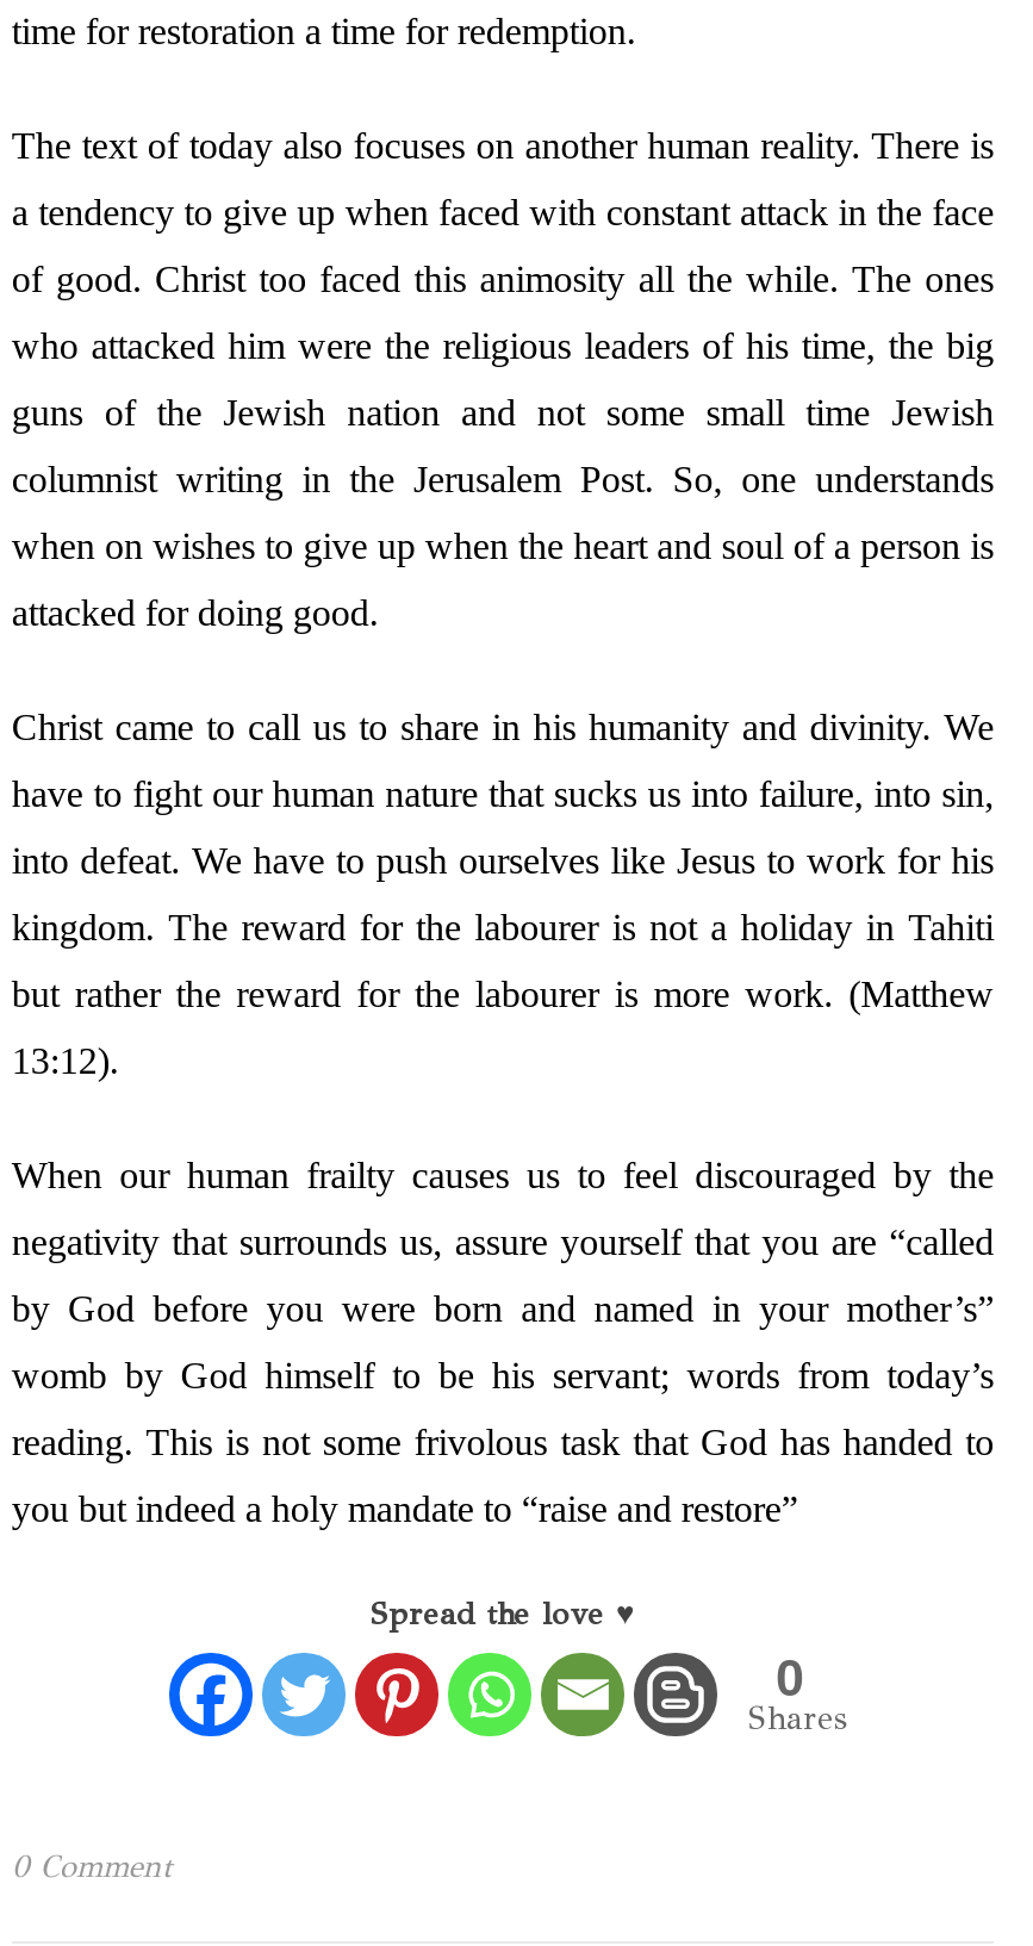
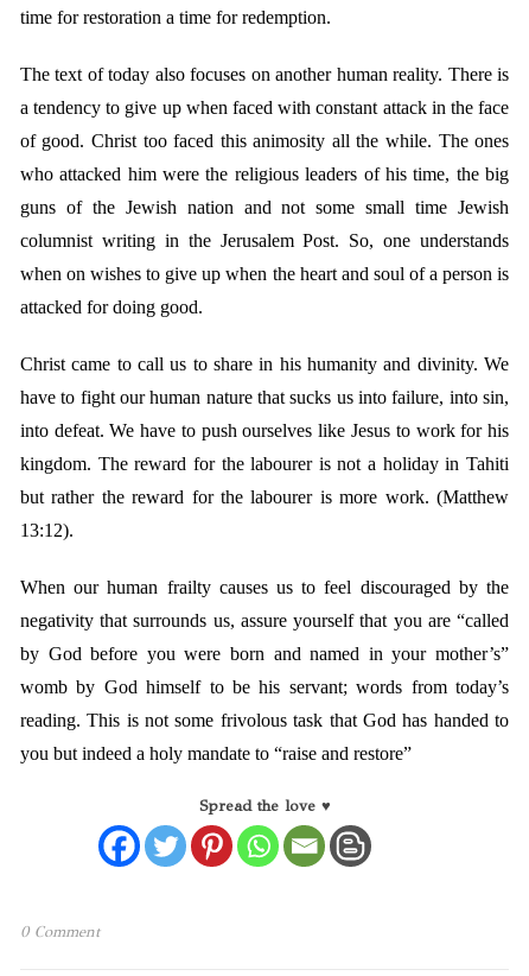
- 0
- Shares
